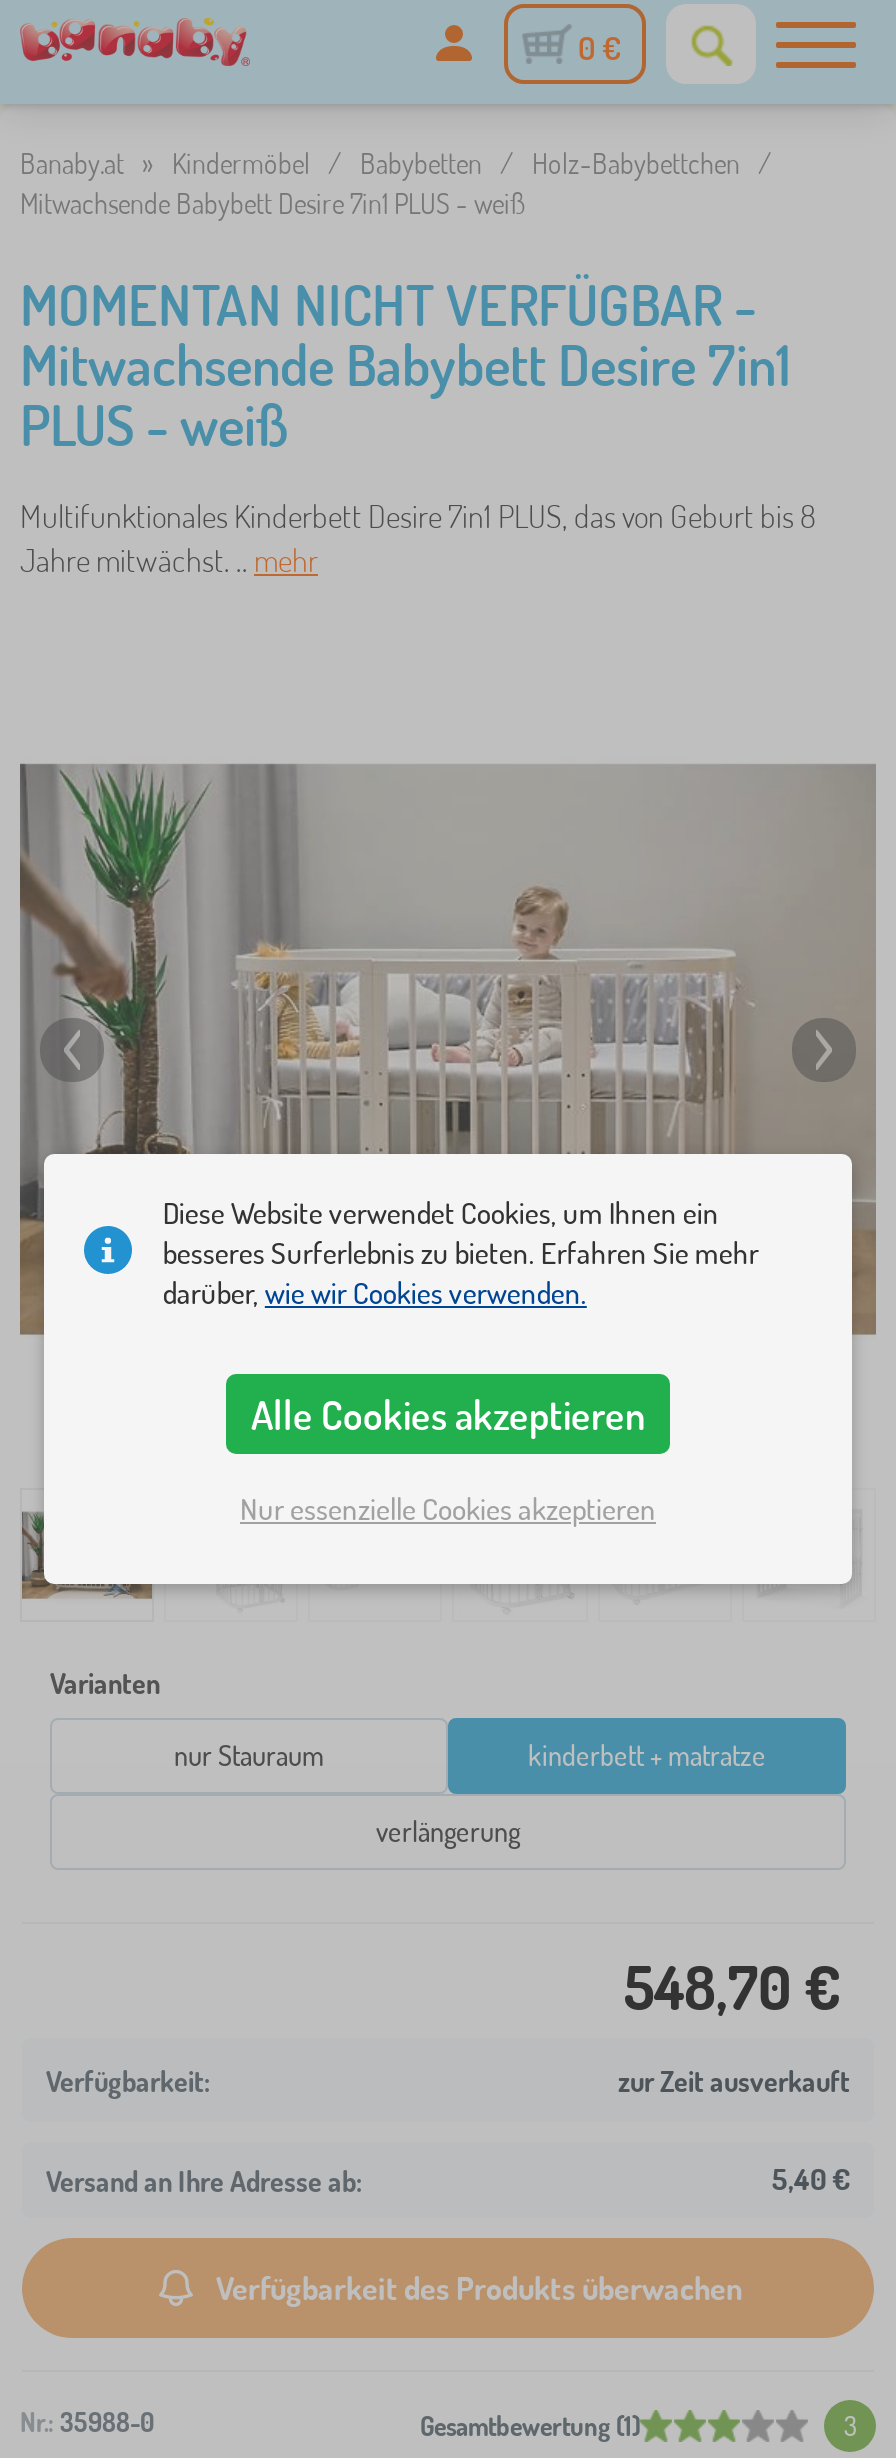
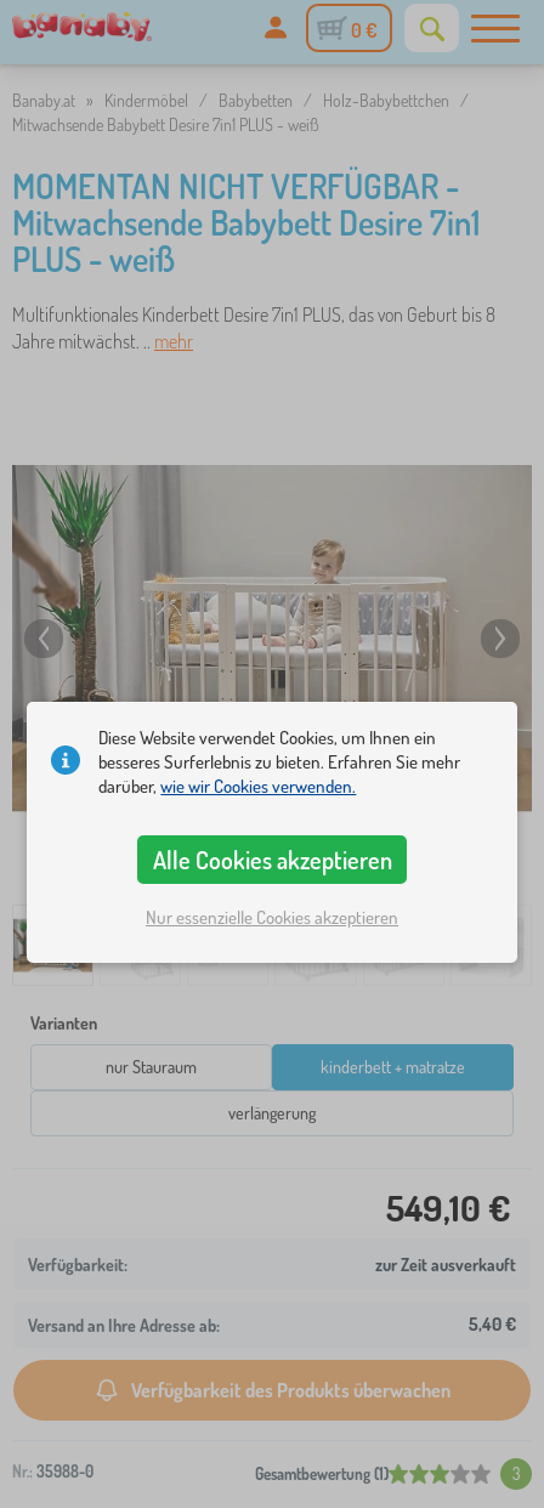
- 548,70 €
+ 549,10 €
